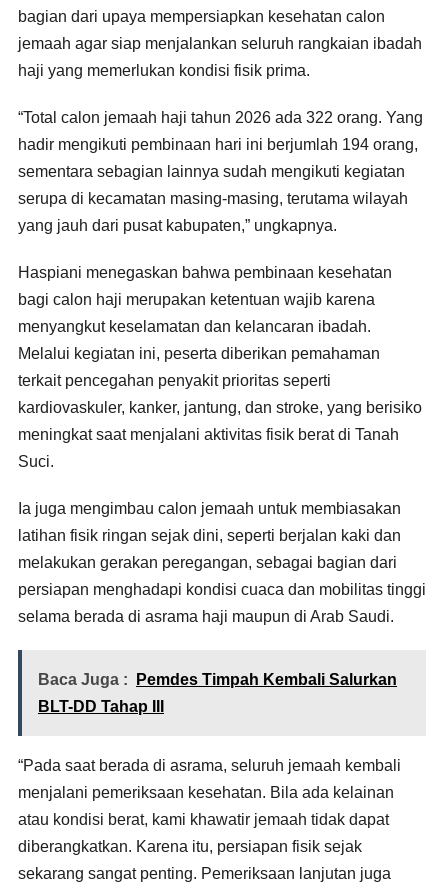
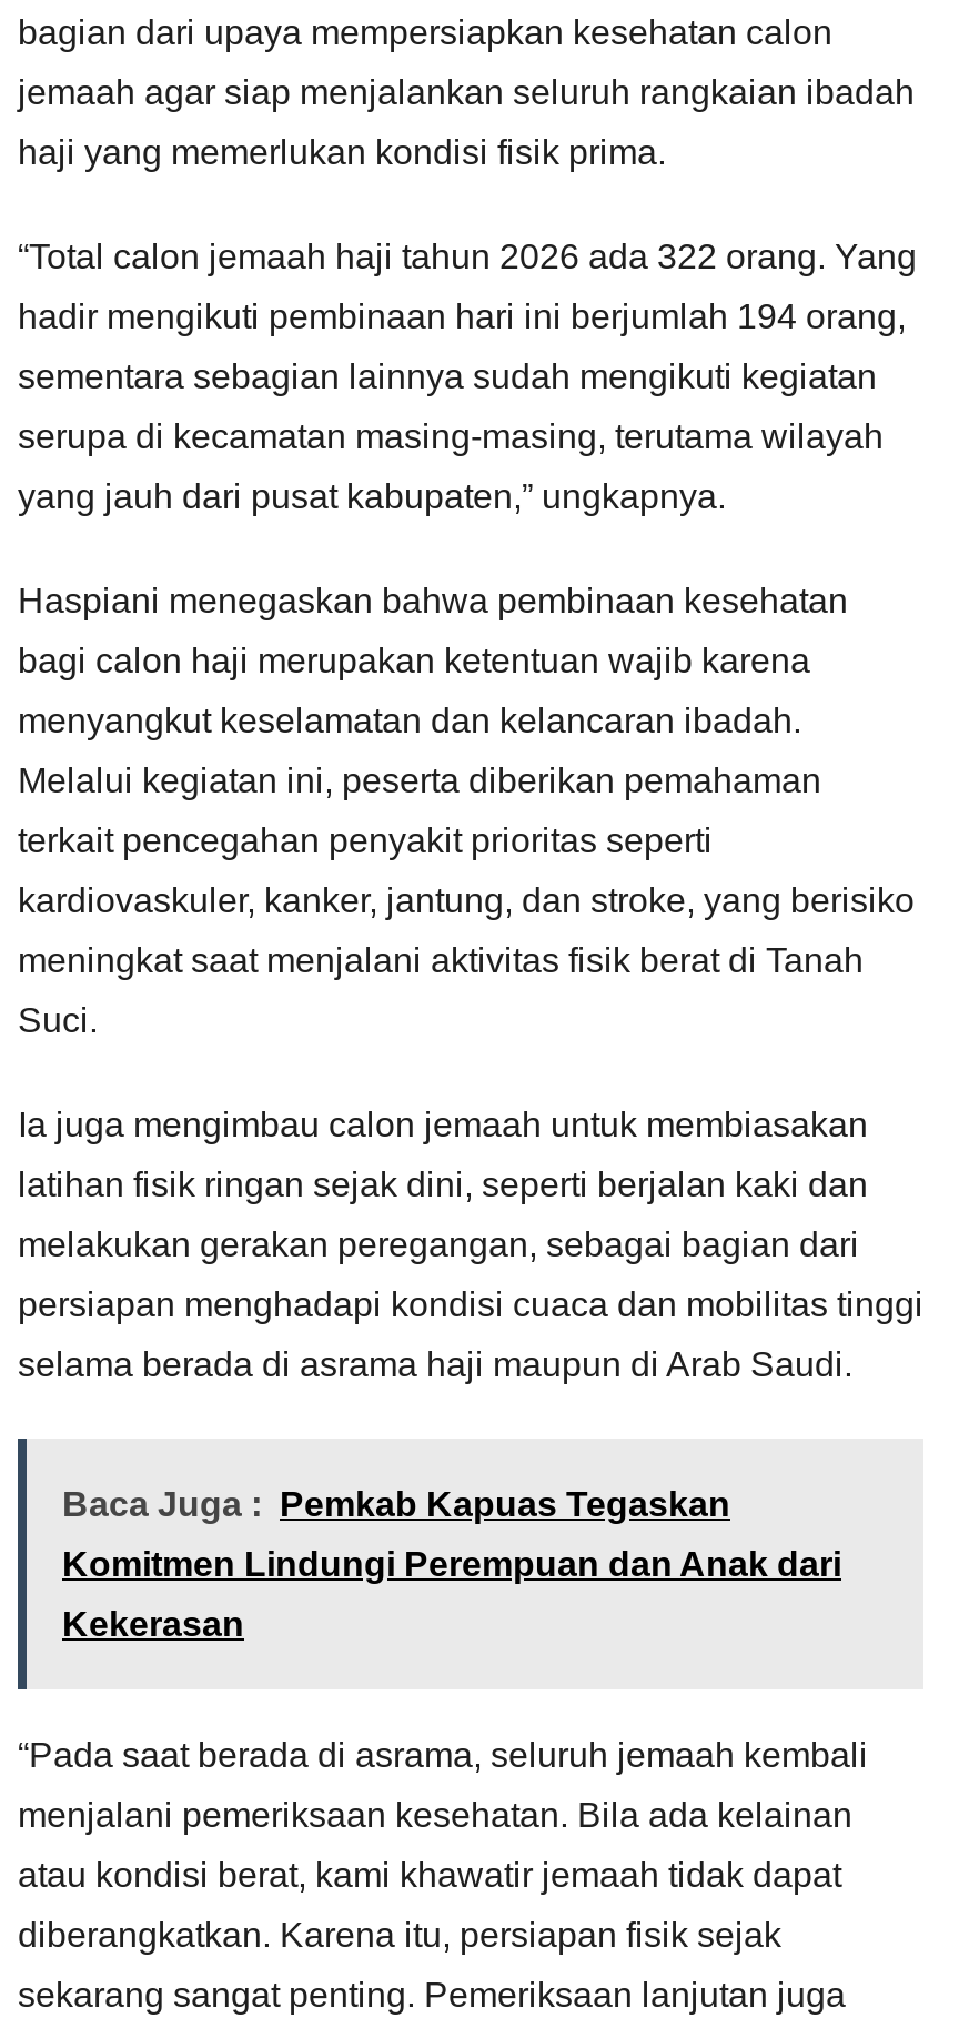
- Baca Juga : Pemdes Timpah Kembali Salurkan
- BLT-DD Tahap III
+ Baca Juga : Pemkab Kapuas Tegaskan
+ Komitmen Lindungi Perempuan dan Anak dari
+ Kekerasan
